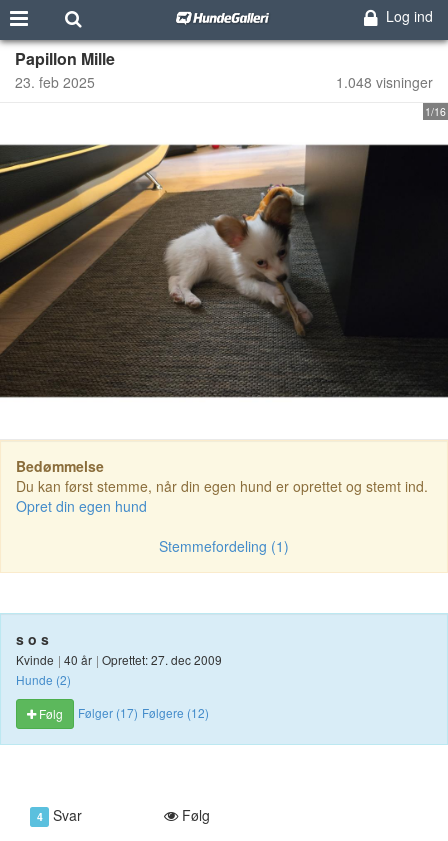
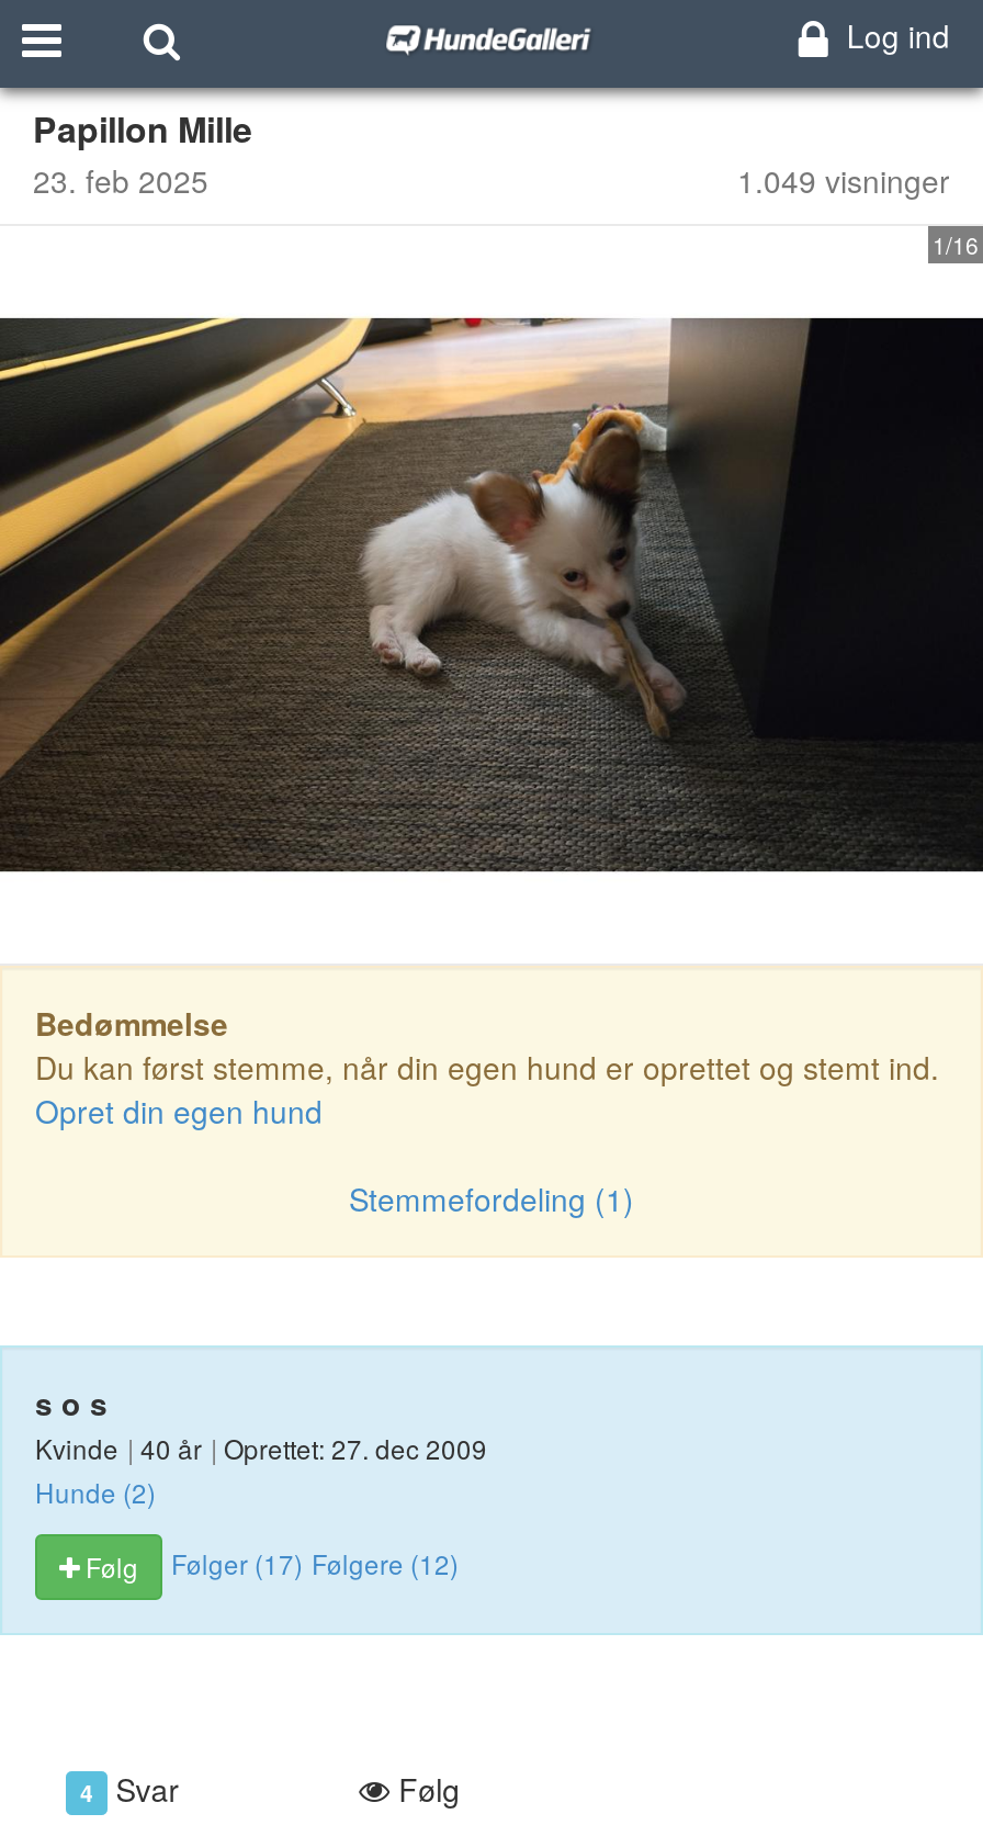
- 1.048 visninger
+ 1.049 visninger
